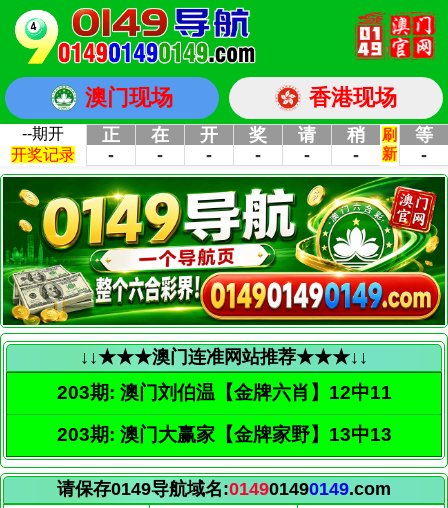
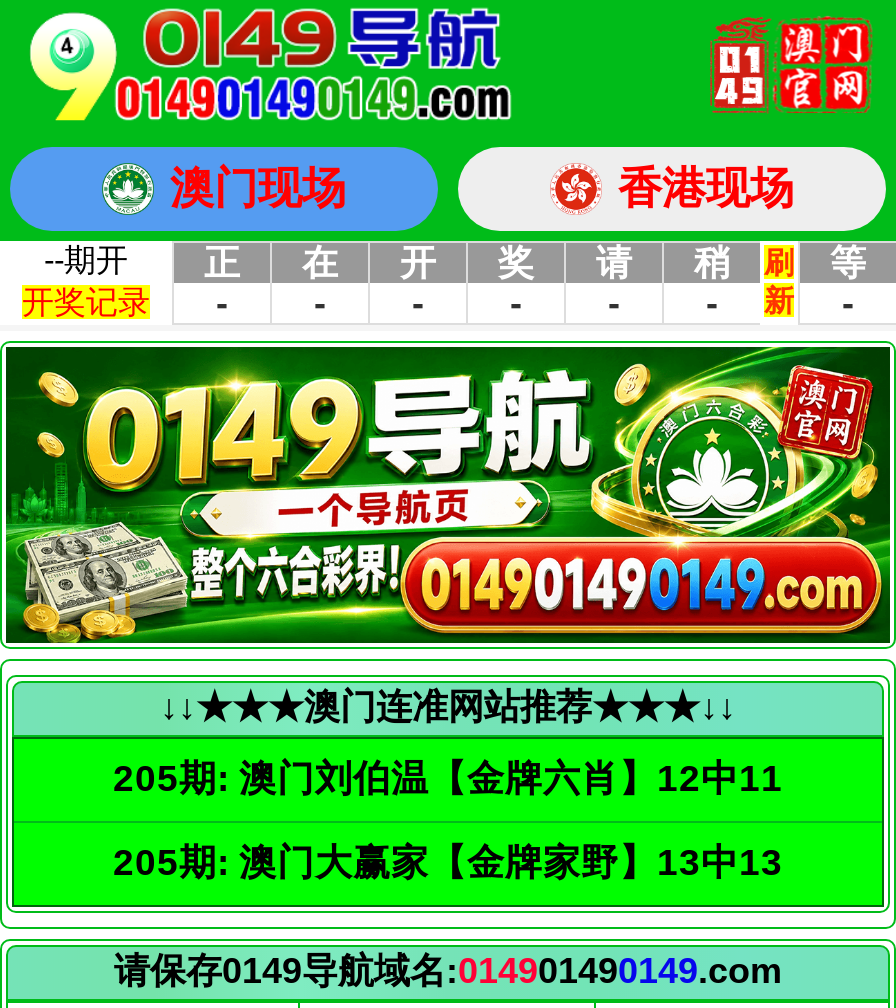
- 203期: 澳门刘伯温【金牌六肖】12中11
+ 205期: 澳门刘伯温【金牌六肖】12中11

- 203期: 澳门大赢家【金牌家野】13中13
+ 205期: 澳门大赢家【金牌家野】13中13
